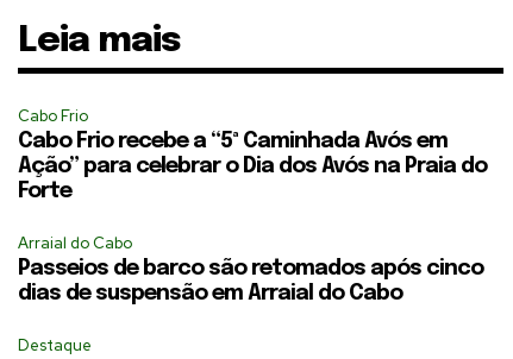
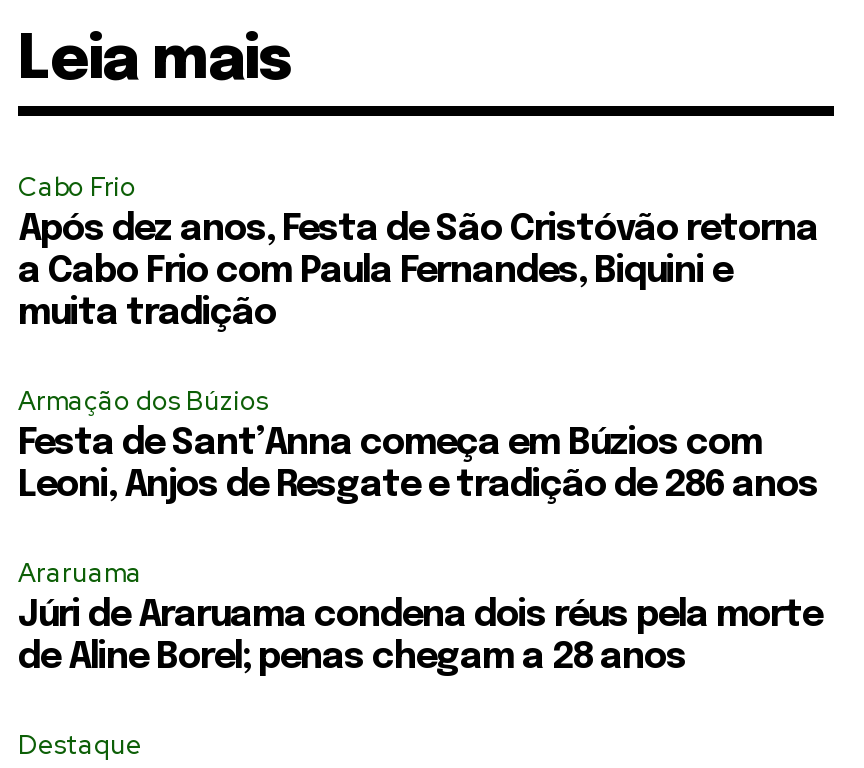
- Cabo Frio recebe a “5ª Caminhada Avós em
- Ação” para celebrar o Dia dos Avós na Praia do
- Forte
- Arraial do Cabo
- Passeios de barco são retomados após cinco
- dias de suspensão em Arraial do Cabo
+ Após dez anos, Festa de São Cristóvão retorna
+ a Cabo Frio com Paula Fernandes, Biquini e
+ muita tradição
+ Armação dos Búzios
+ Festa de Sant’Anna começa em Búzios com
+ Leoni, Anjos de Resgate e tradição de 286 anos
+ Araruama
+ Júri de Araruama condena dois réus pela morte
+ de Aline Borel; penas chegam a 28 anos
